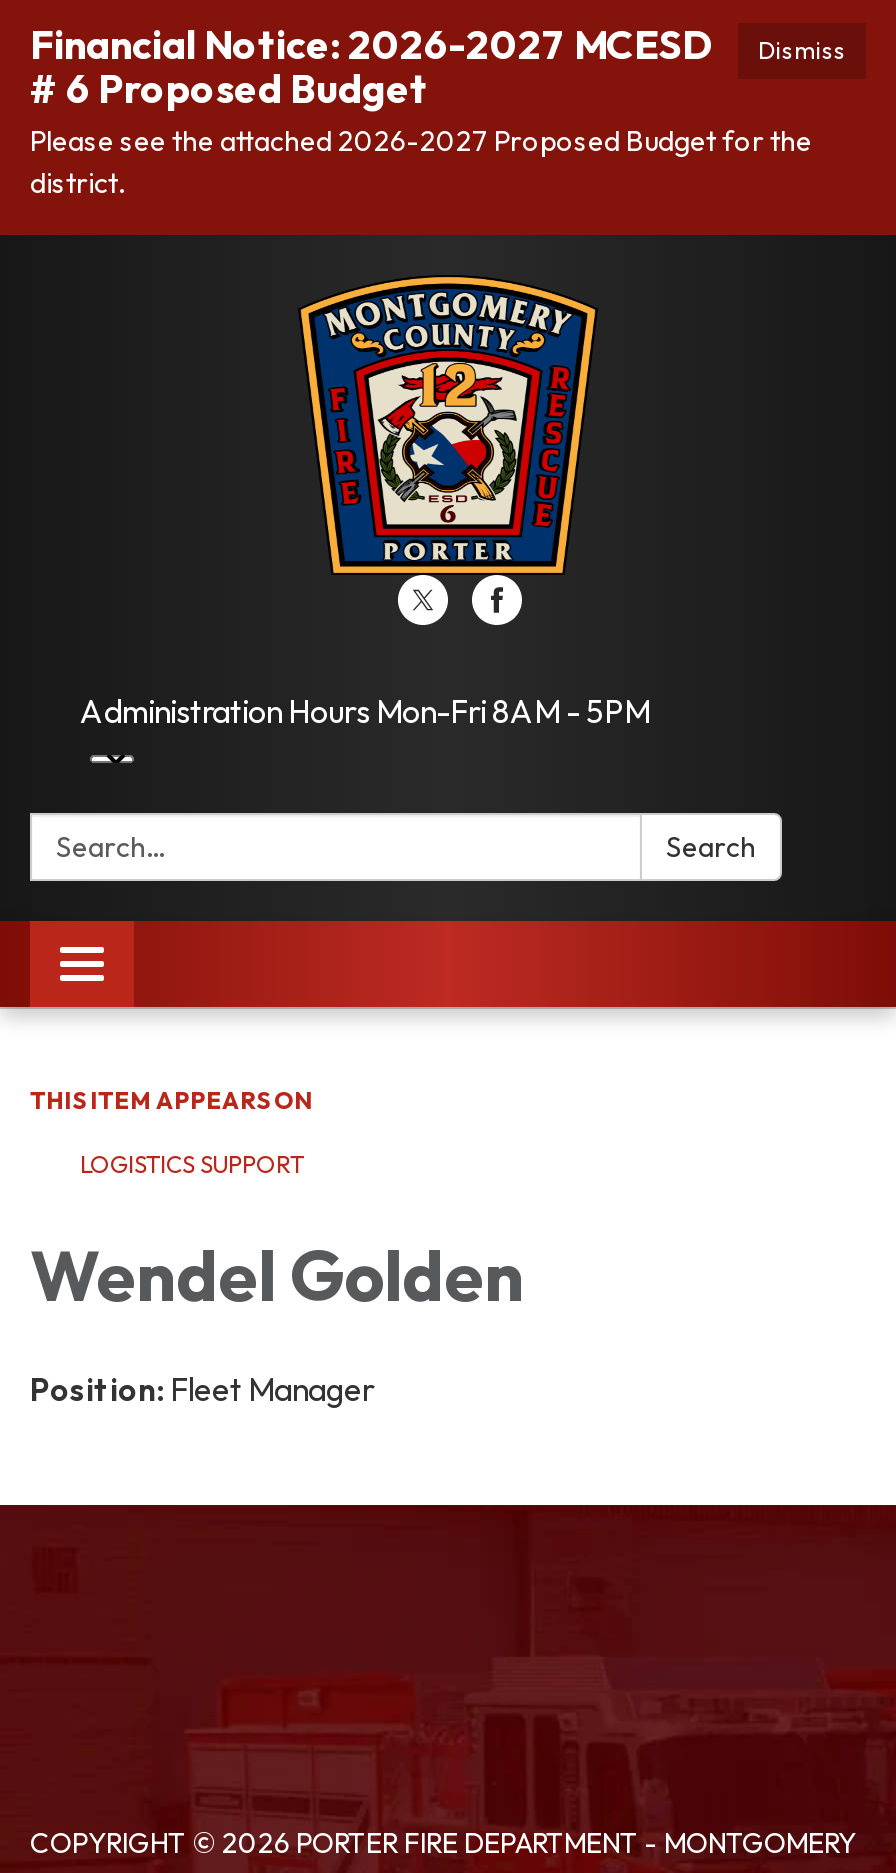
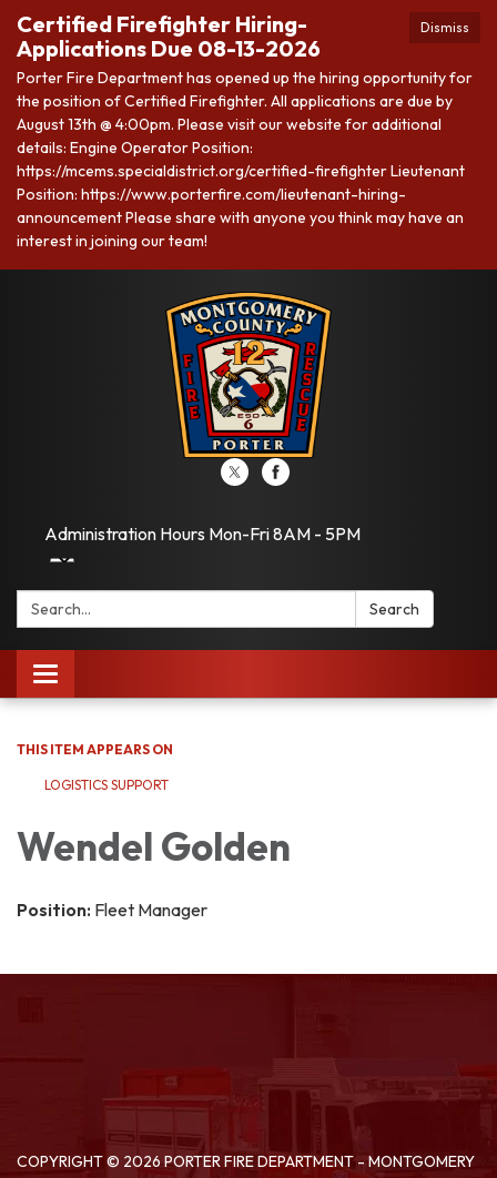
- Financial Notice: 2026-2027 MCESD
- # 6 Proposed Budget
- Please see the attached 2026-2027 Proposed Budget for the
- district.
+ Certified Firefighter Hiring-
+ Applications Due 08-13-2026
+ Porter Fire Department has opened up the hiring opportunity for
+ the position of Certified Firefighter. All applications are due by
+ August 13th @ 4:00pm. Please visit our website for additional
+ details: Engine Operator Position:
+ https://mcems.specialdistrict.org/certified-firefighter Lieutenant
+ Position: https://www.porterfire.com/lieutenant-hiring-
+ announcement Please share with anyone you think may have an
+ interest in joining our team!
